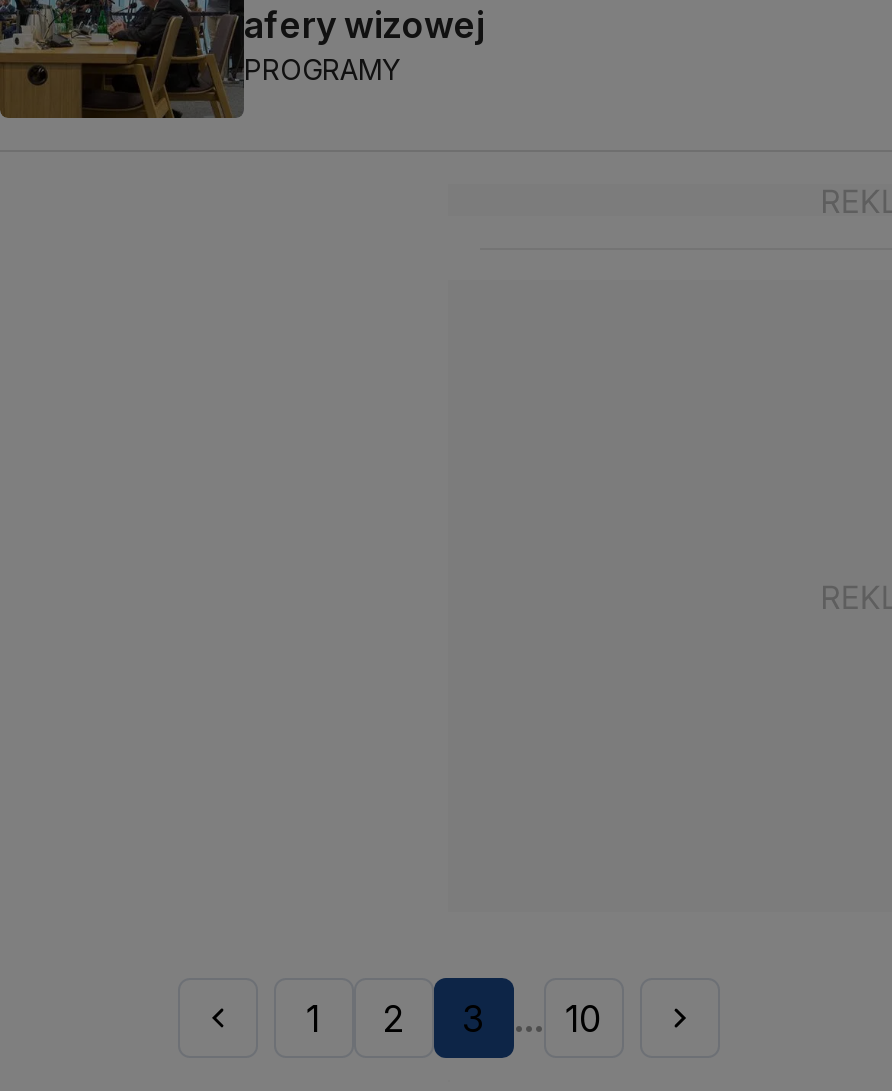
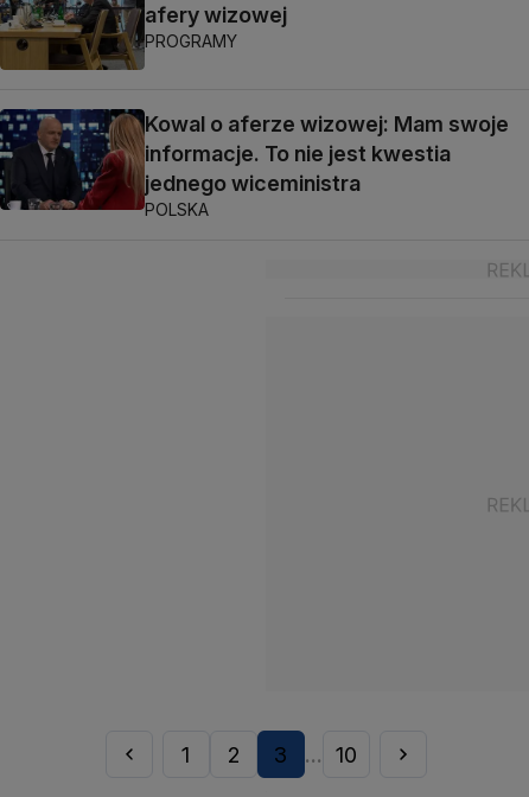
+ [image]
+ Kowal o aferze wizowej: Mam swoje
+ informacje. To nie jest kwestia
+ jednego wiceministra
+ POLSKA
